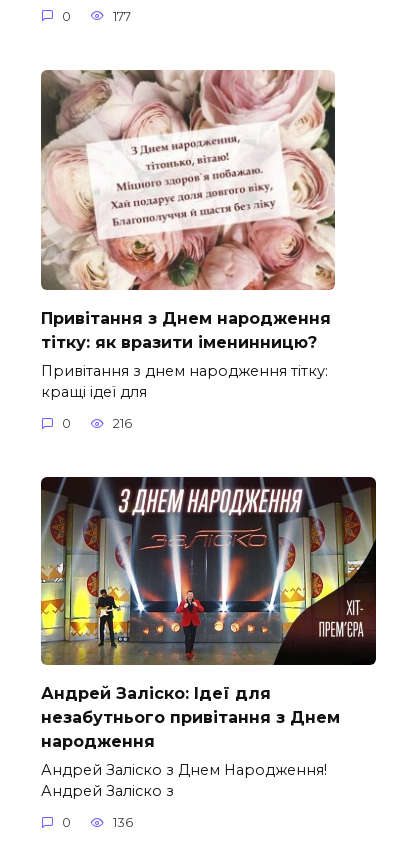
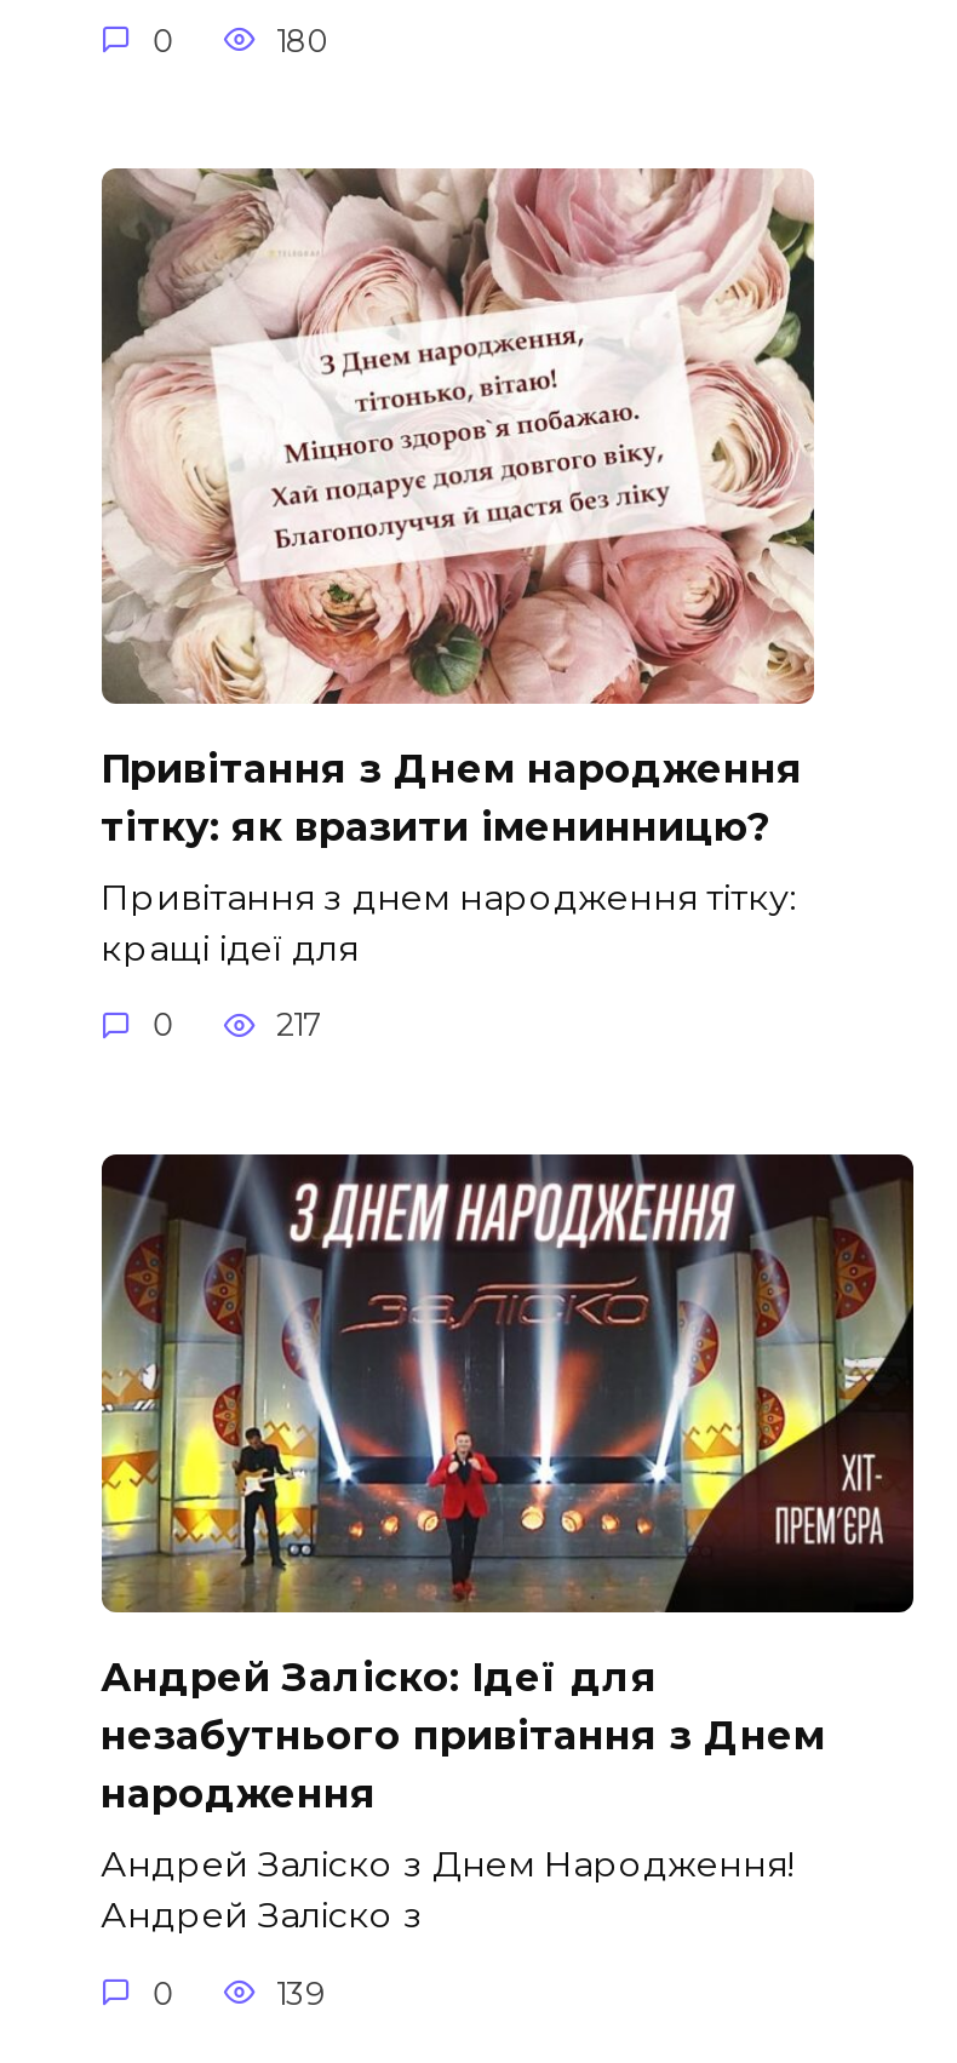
- 177
+ 180

- 216
+ 217

- 136
+ 139
